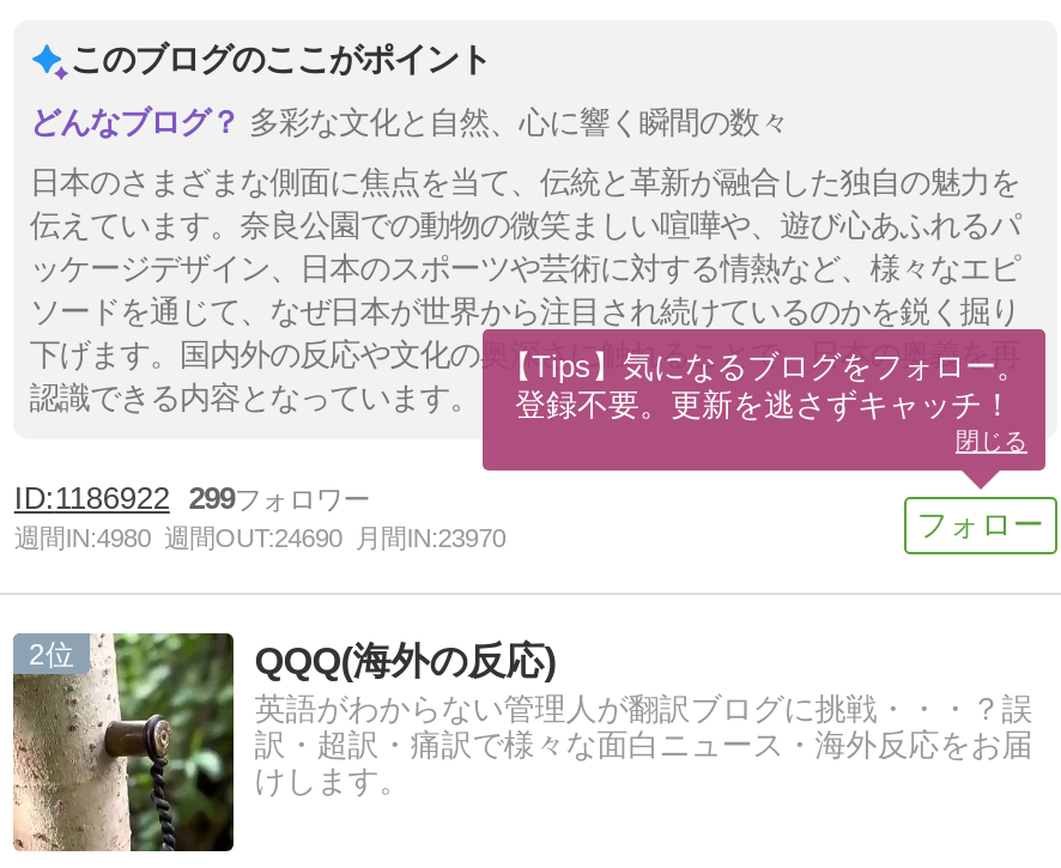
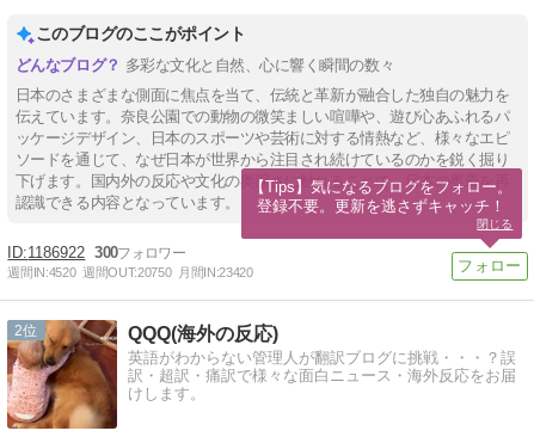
- 1186922 299
+ 1186922 300

- 週間IN:4980 週間OUT:24690 月間IN:23970
+ 週間IN:4520 週間OUT:20750 月間IN:23420

- [image]
+ [image]
